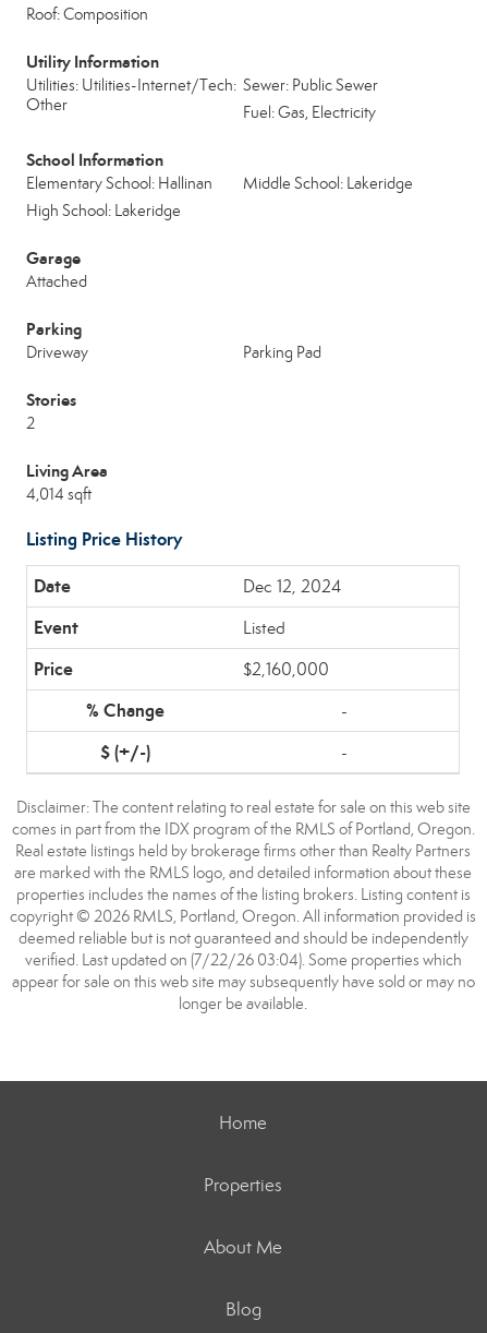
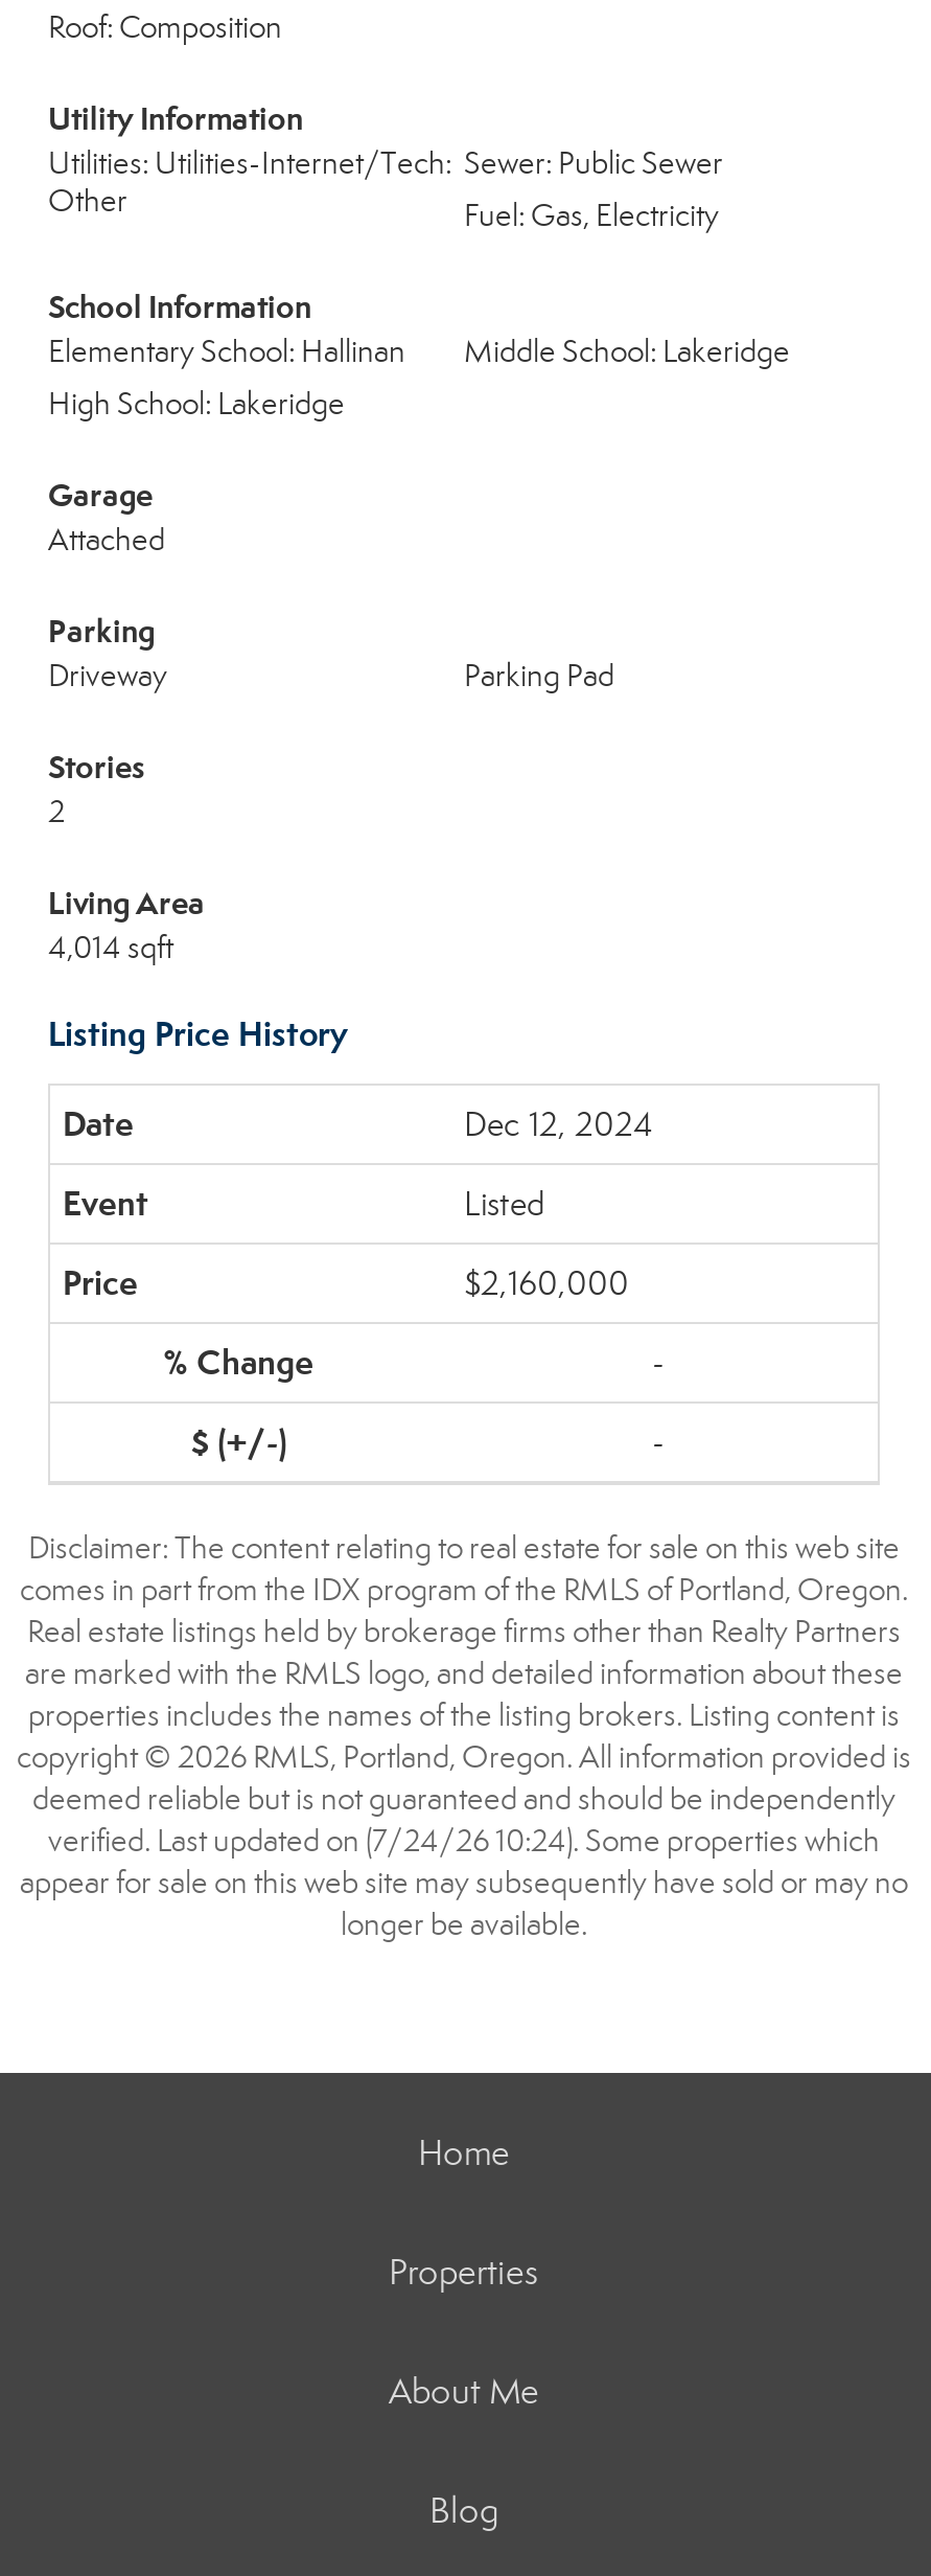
- verified. Last updated on (7/22/26 03:04). Some properties which
+ verified. Last updated on (7/24/26 10:24). Some properties which
